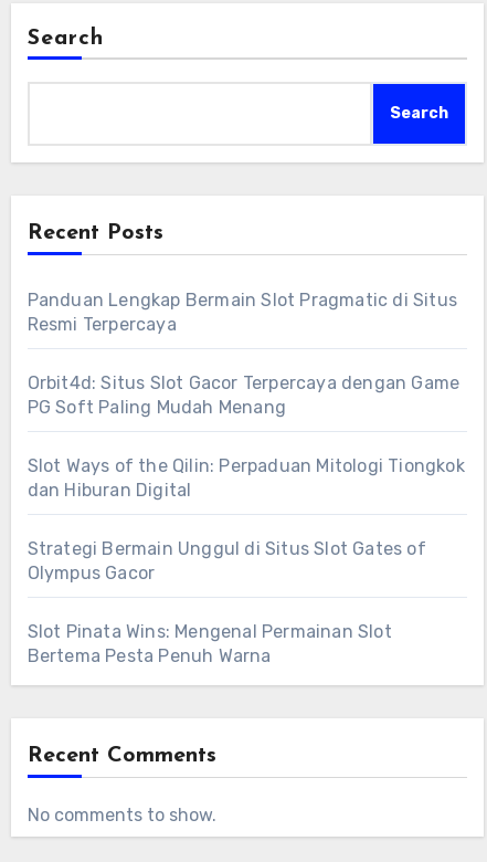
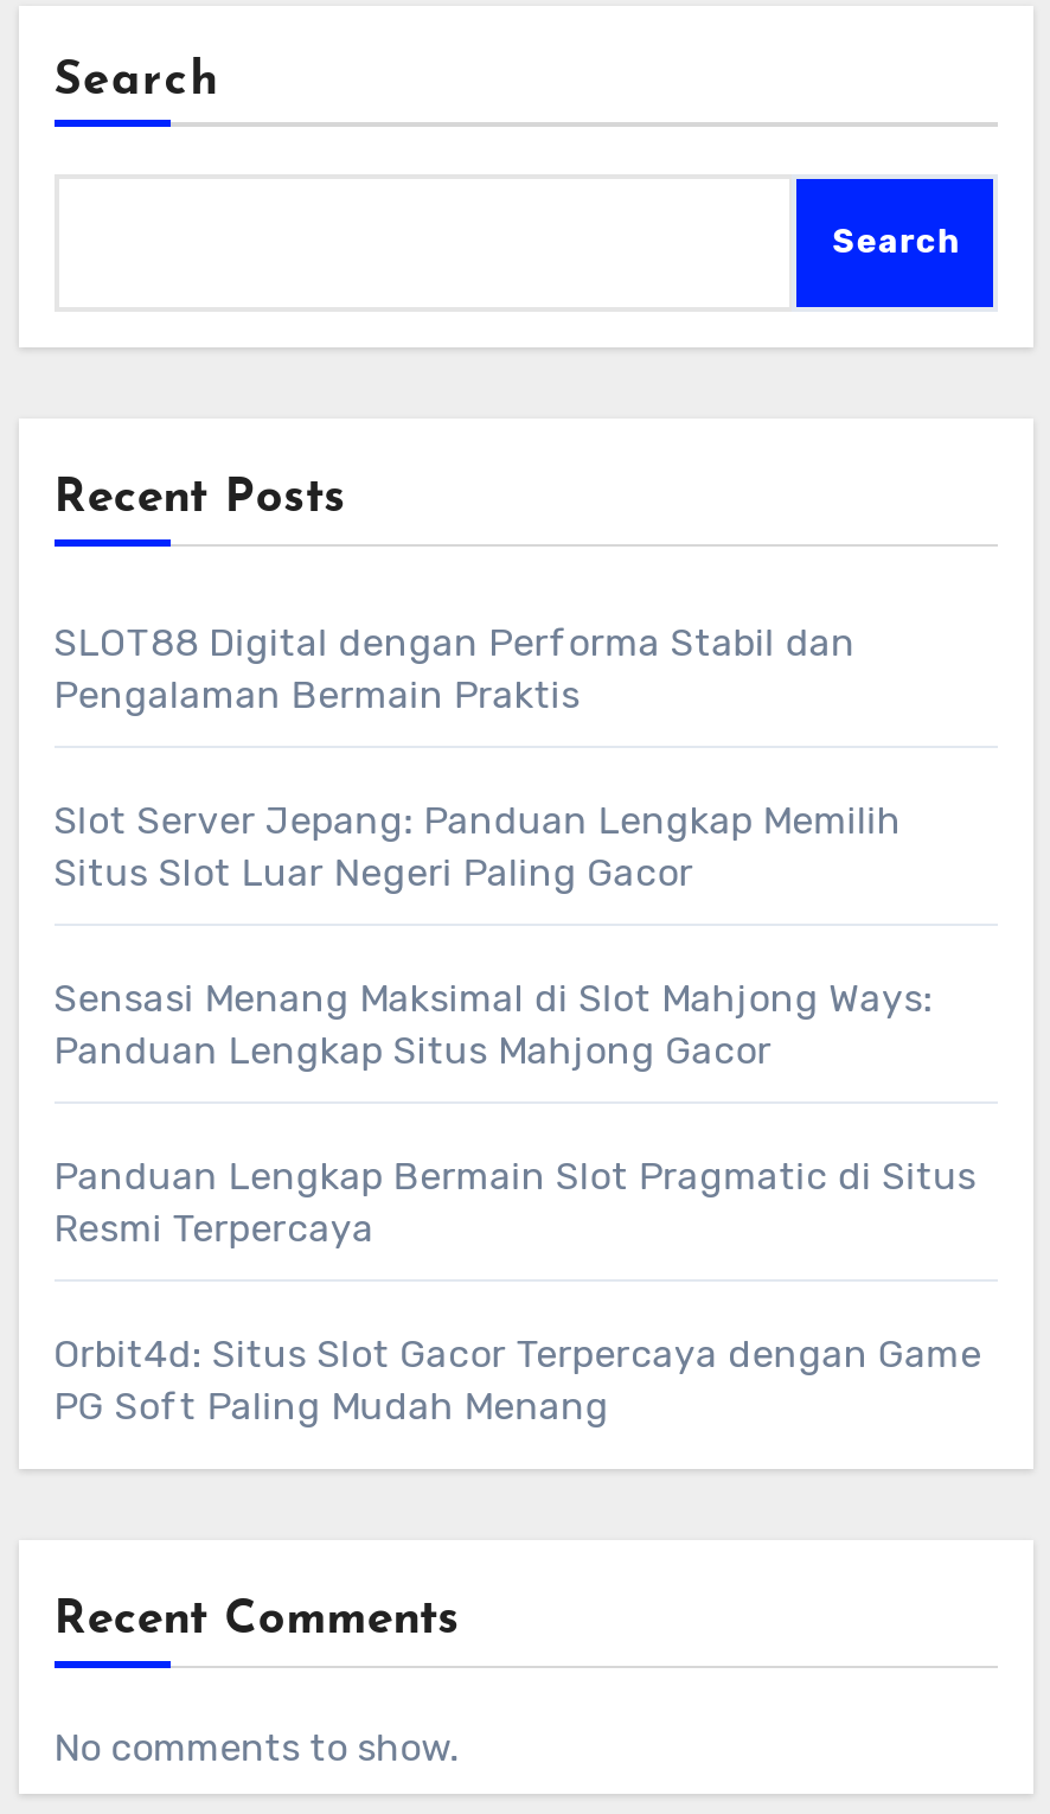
+ SLOT88 Digital dengan Performa Stabil dan
+ Pengalaman Bermain Praktis
+ Slot Server Jepang: Panduan Lengkap Memilih
+ Situs Slot Luar Negeri Paling Gacor
+ Sensasi Menang Maksimal di Slot Mahjong Ways:
+ Panduan Lengkap Situs Mahjong Gacor

moved down: Panduan Lengkap Bermain Slot Pragmatic di Situs | Resmi Terpercaya | Orbit4d: Situs Slot Gacor Terpercaya dengan Game | PG Soft Paling Mudah Menang

- Slot Ways of the Qilin: Perpaduan Mitologi Tiongkok
- dan Hiburan Digital
- Strategi Bermain Unggul di Situs Slot Gates of
- Olympus Gacor
- Slot Pinata Wins: Mengenal Permainan Slot
- Bertema Pesta Penuh Warna
